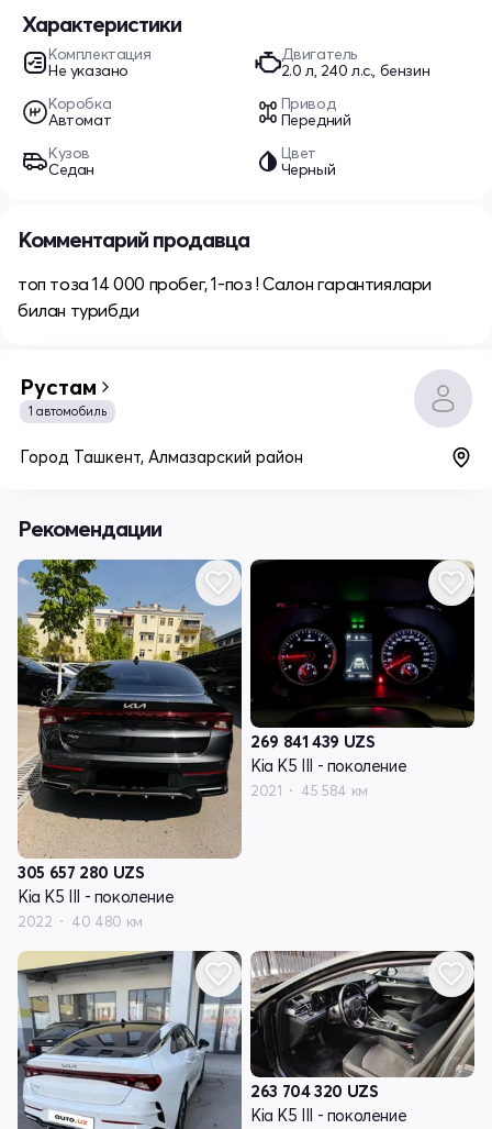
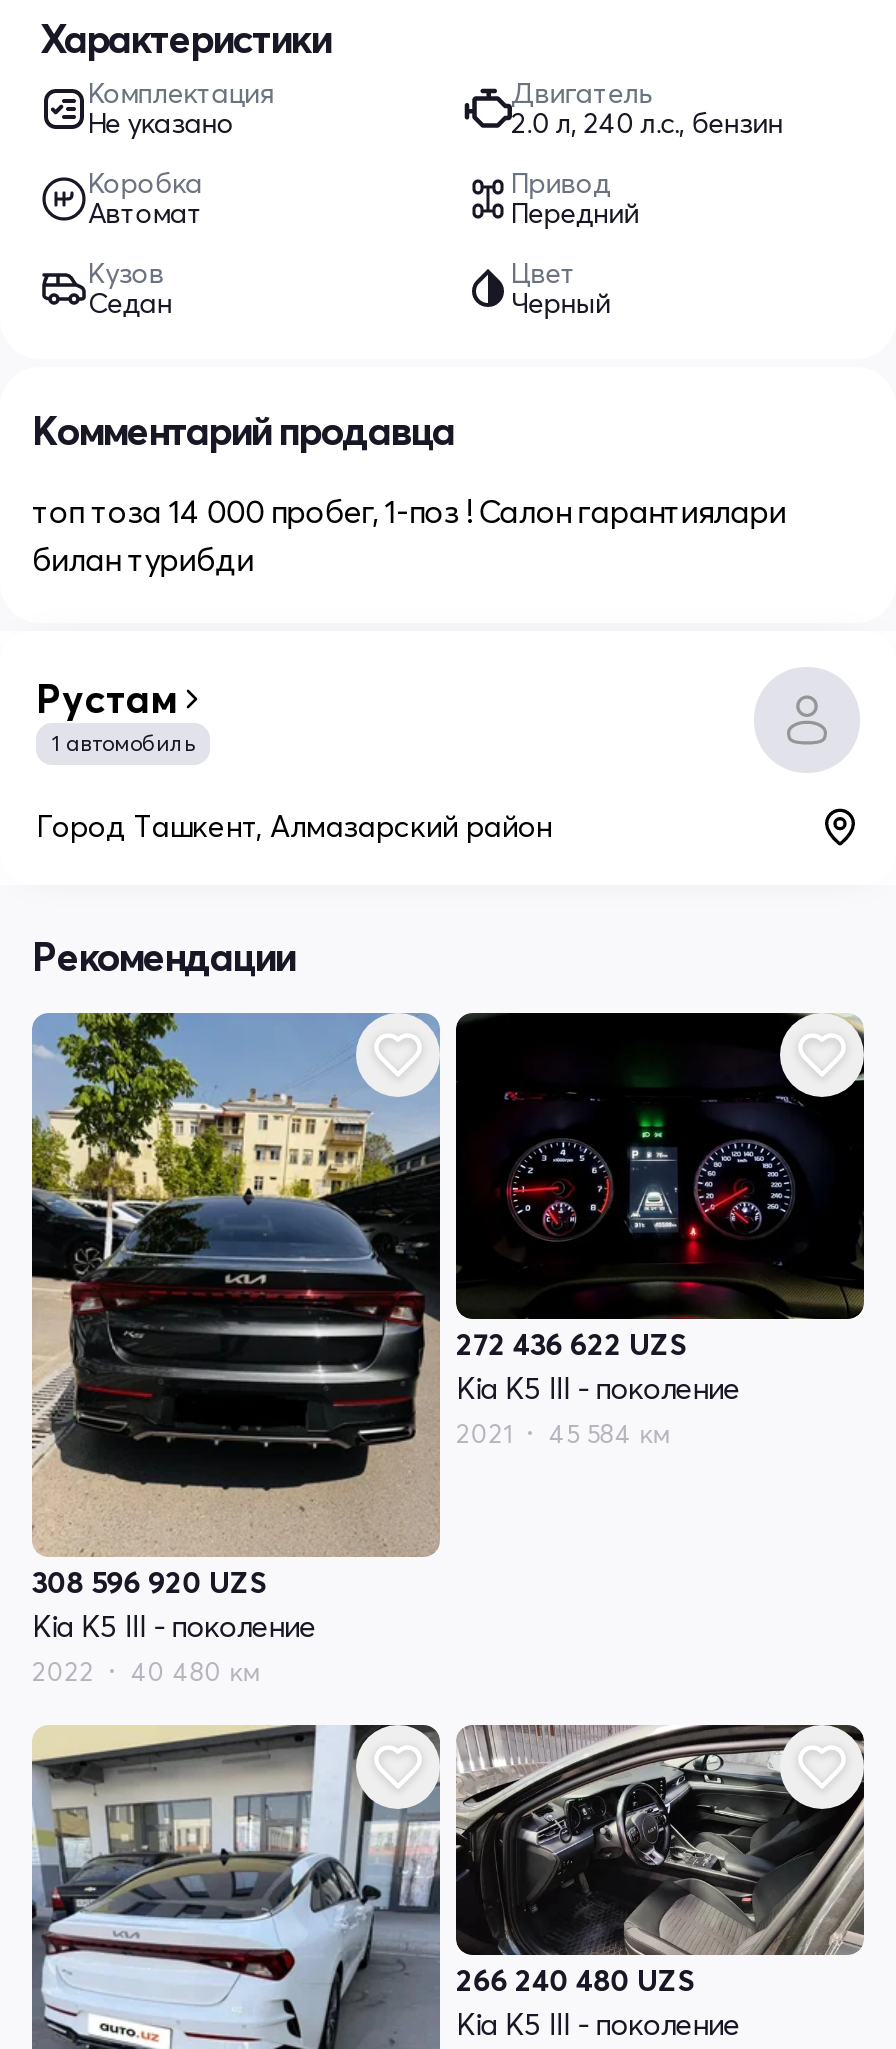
- 269 841 439 UZS
+ 272 436 622 UZS

- 305 657 280 UZS
+ 308 596 920 UZS

- 263 704 320 UZS
+ 266 240 480 UZS
